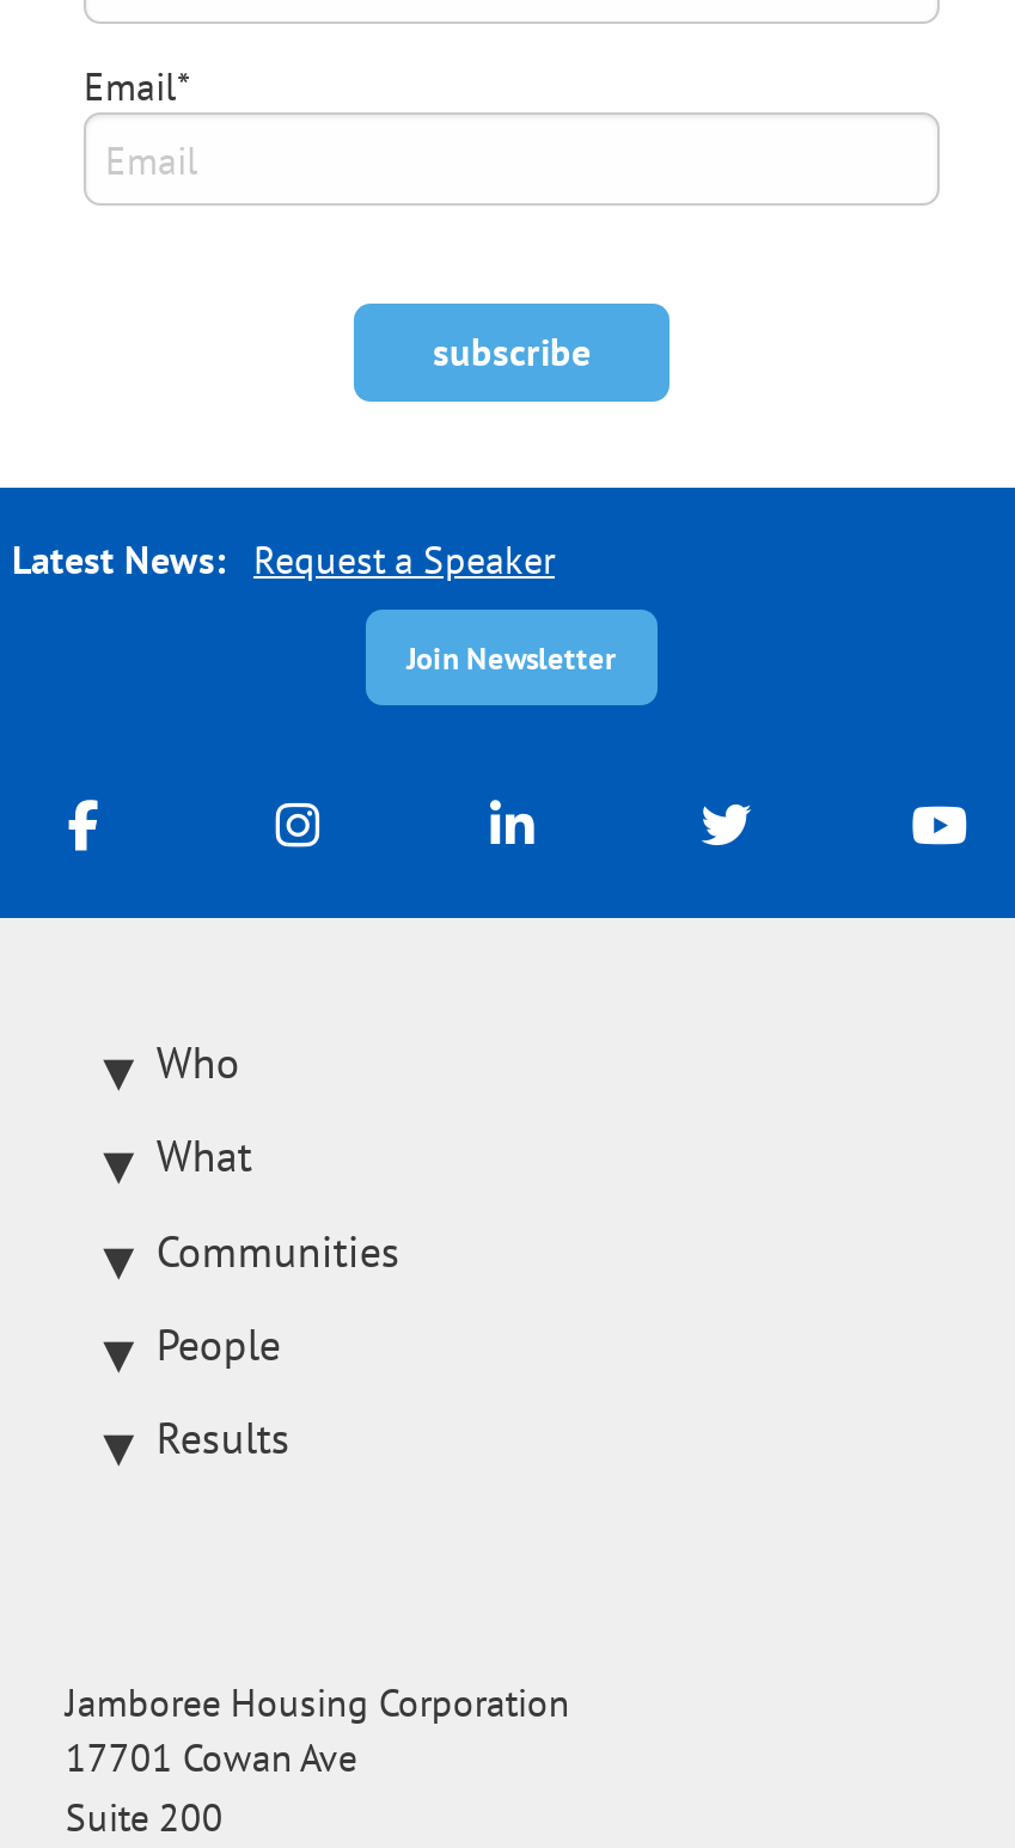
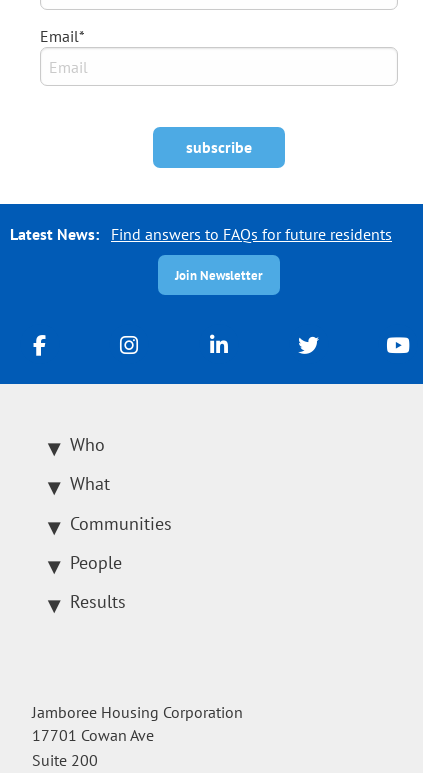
- Latest News: Request a Speaker
+ Latest News: Find answers to FAQs for future residents
